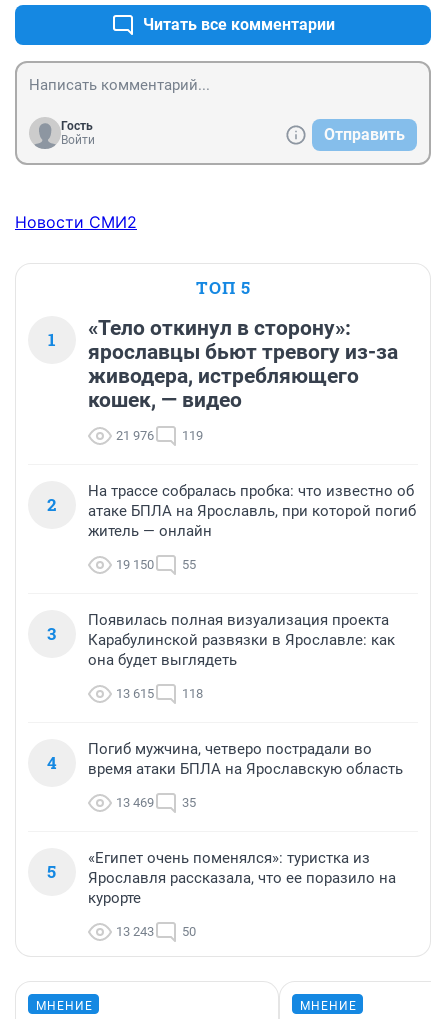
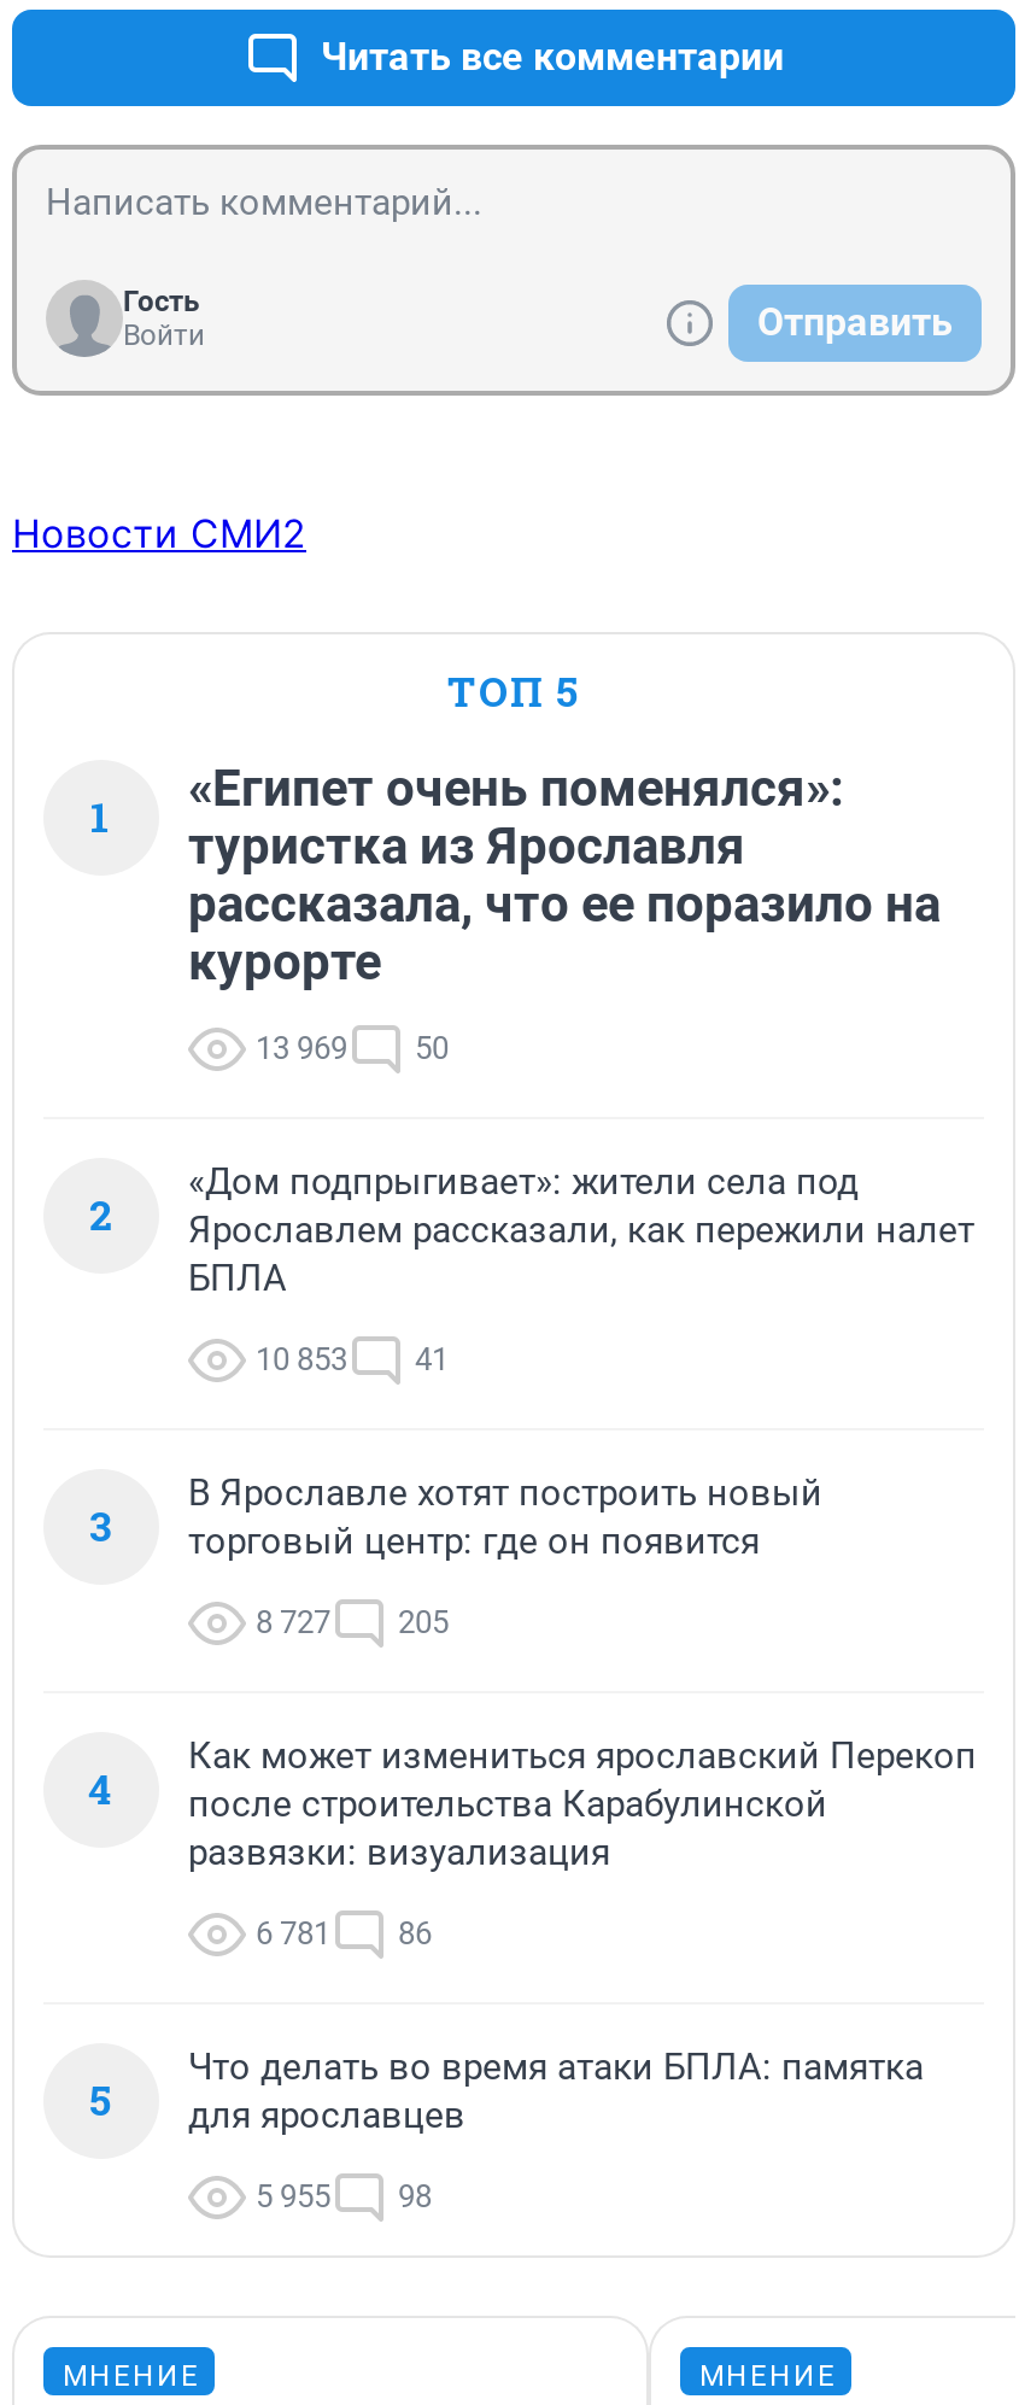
- «Тело откинул в сторону»:
- ярославцы бьют тревогу из-за
- живодера, истребляющего
- кошек, — видео
+ «Египет очень поменялся»:
+ туристка из Ярославля
+ рассказала, что ее поразило на
+ курорте

- 21 976
- 119
+ 13 969
+ 50

- На трассе собралась пробка: что известно об
- атаке БПЛА на Ярославль, при которой погиб
- житель — онлайн
+ «Дом подпрыгивает»: жители села под
+ Ярославлем рассказали, как пережили налет
+ БПЛА

- 19 150
- 55
+ 10 853
+ 41

- Появилась полная визуализация проекта
- Карабулинской развязки в Ярославле: как
- она будет выглядеть
+ В Ярославле хотят построить новый
+ торговый центр: где он появится

- 13 615
- 118
+ 8 727
+ 205

- Погиб мужчина, четверо пострадали во
- время атаки БПЛА на Ярославскую область
+ Как может измениться ярославский Перекоп
+ после строительства Карабулинской
+ развязки: визуализация

- 13 469
- 35
+ 6 781
+ 86

- «Египет очень поменялся»: туристка из
- Ярославля рассказала, что ее поразило на
- курорте
+ Что делать во время атаки БПЛА: памятка
+ для ярославцев

- 13 243
- 50
+ 5 955
+ 98
